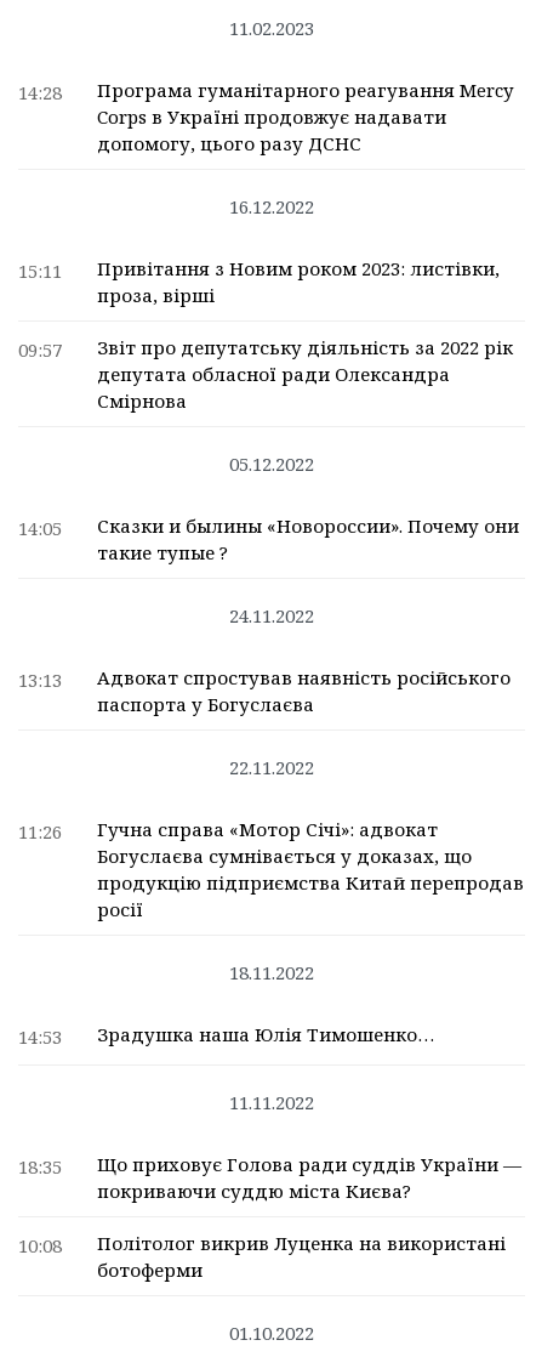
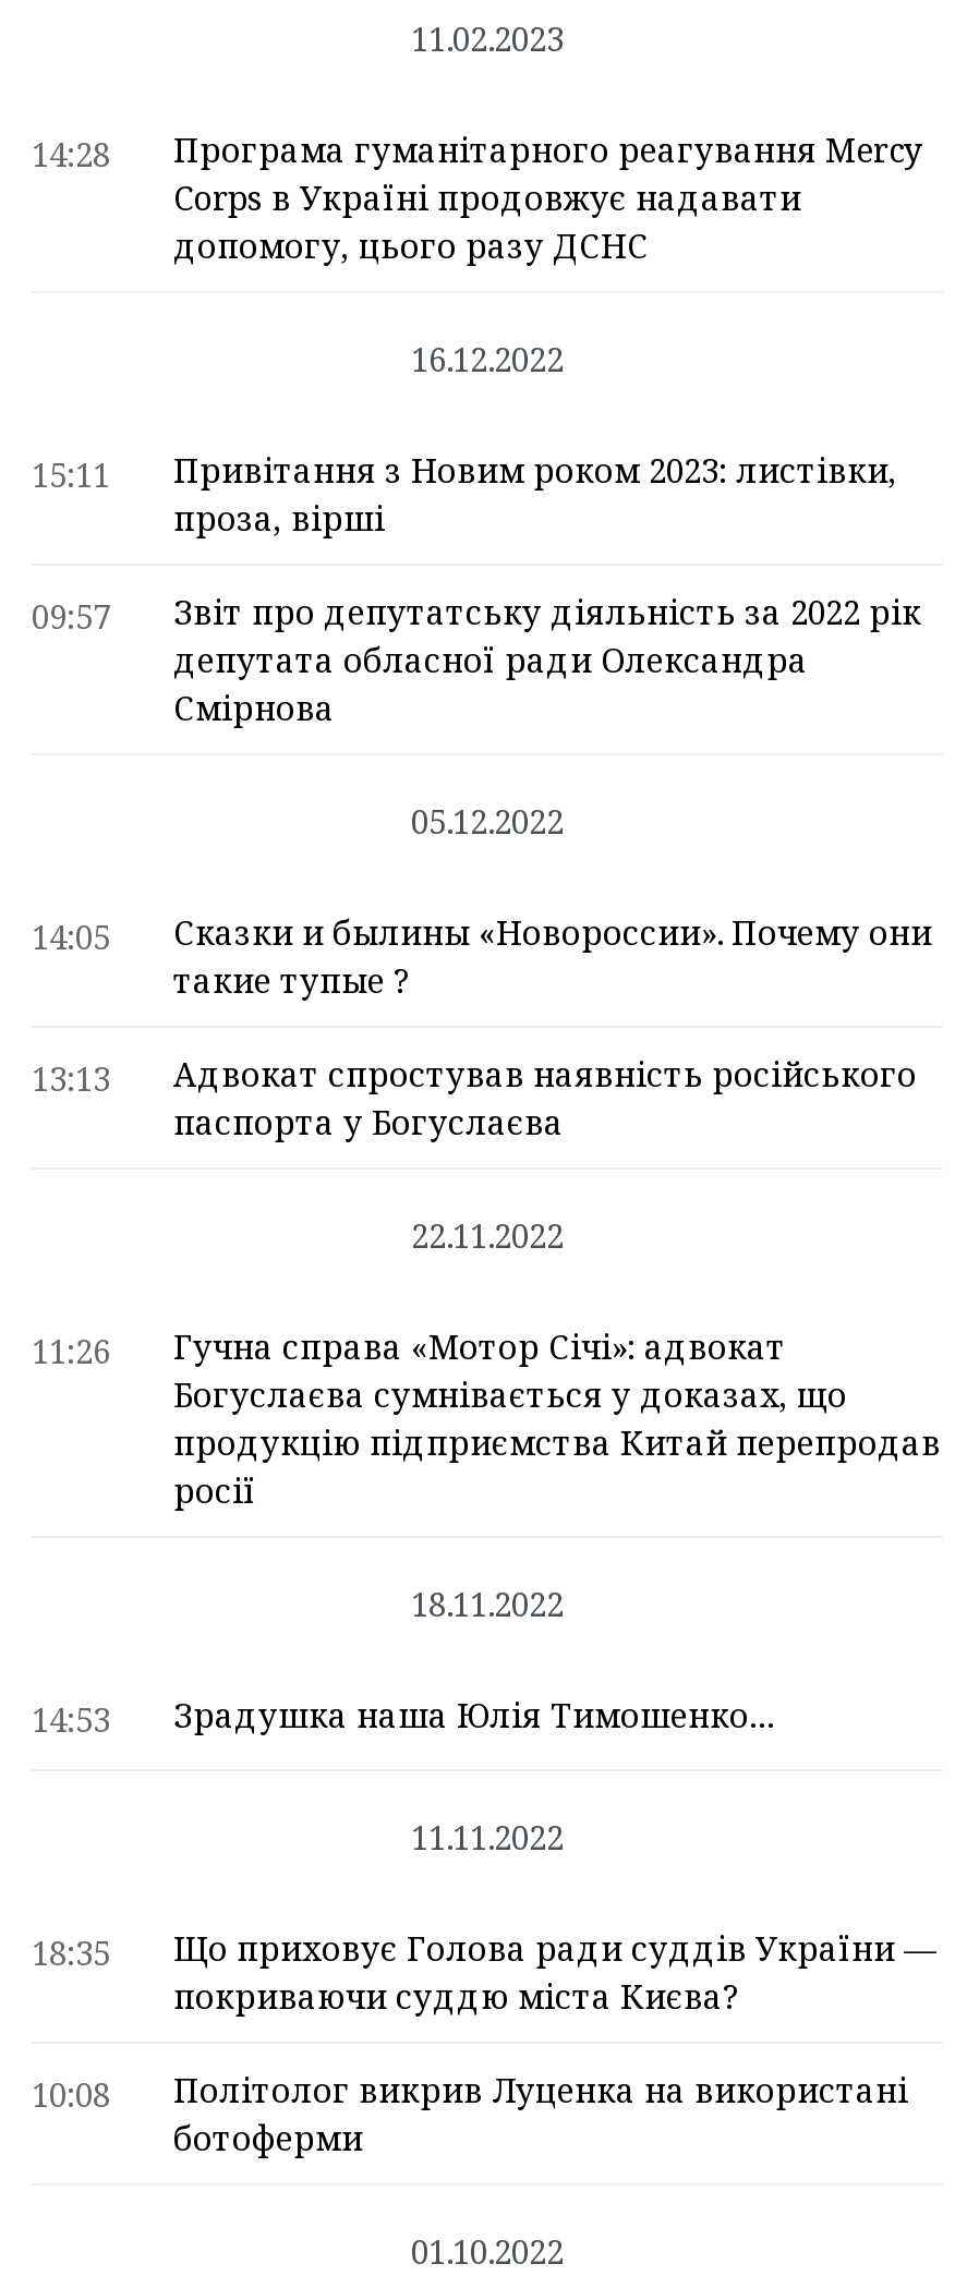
- 24.11.2022
